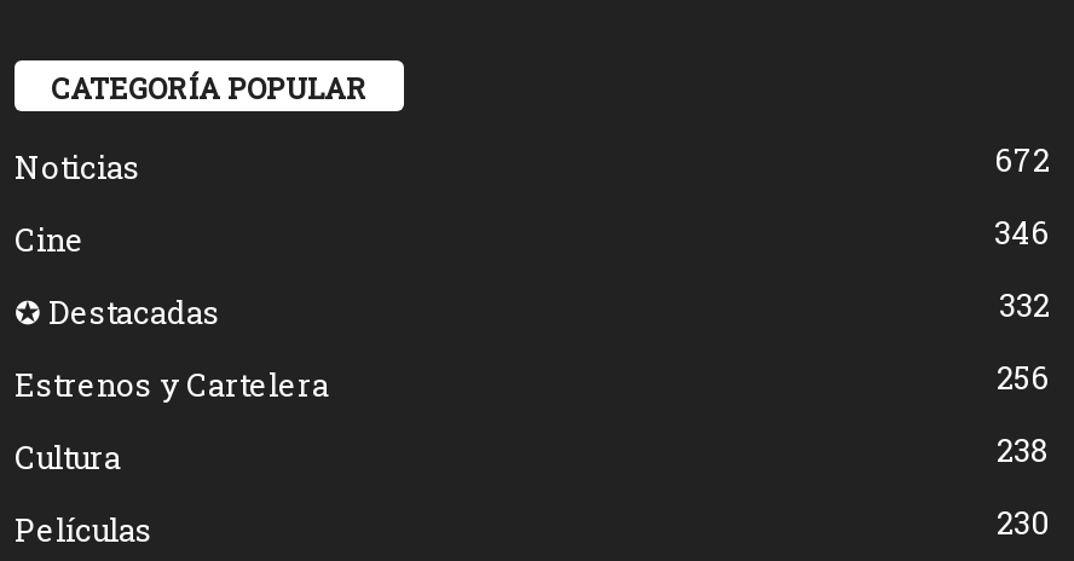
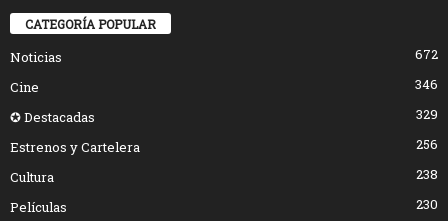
- 332
+ 329
